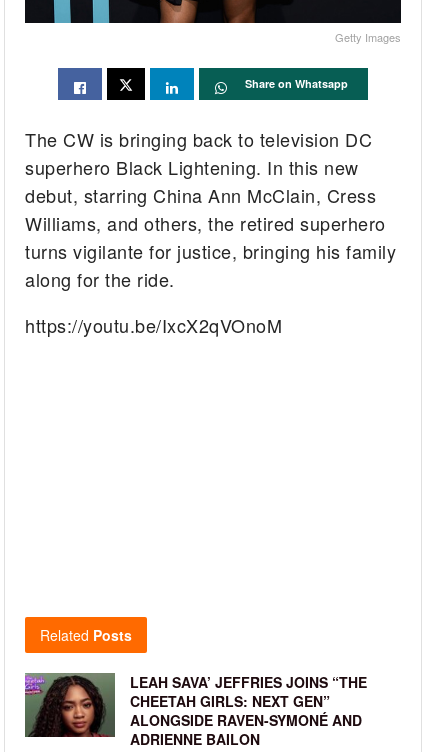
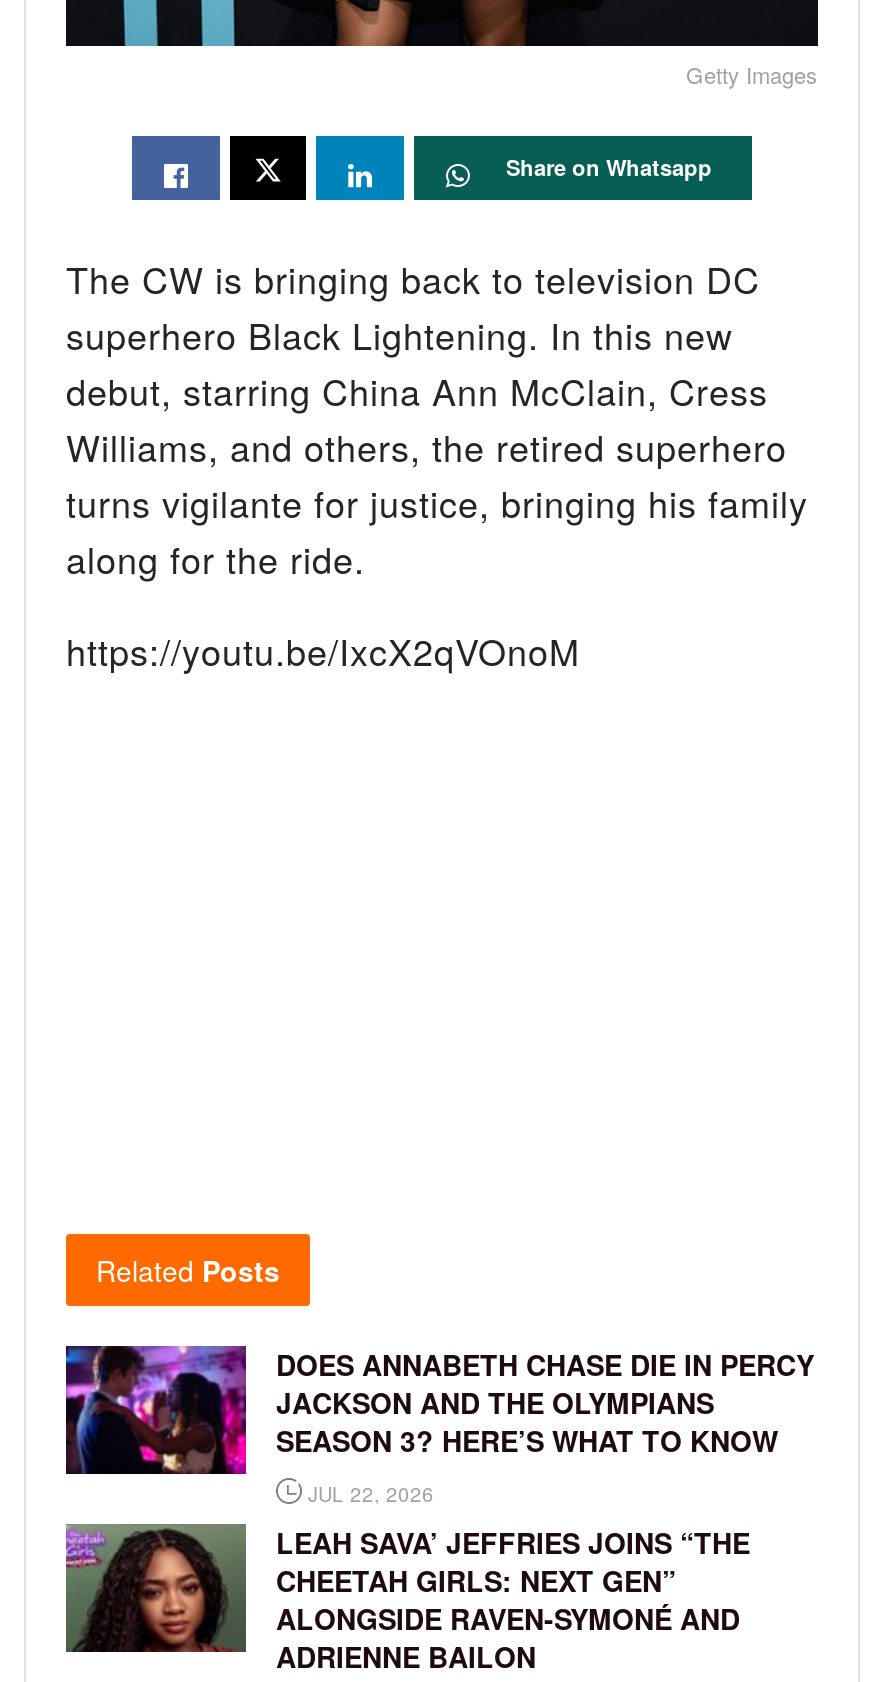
+ [image]
+ DOES ANNABETH CHASE DIE IN PERCY
+ JACKSON AND THE OLYMPIANS
+ SEASON 3? HERE’S WHAT TO KNOW
+ JUL 22, 2026
